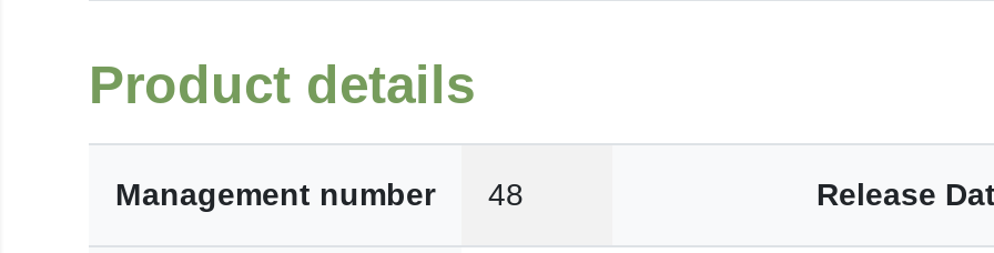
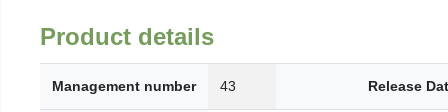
- Management number 48
+ Management number 43
